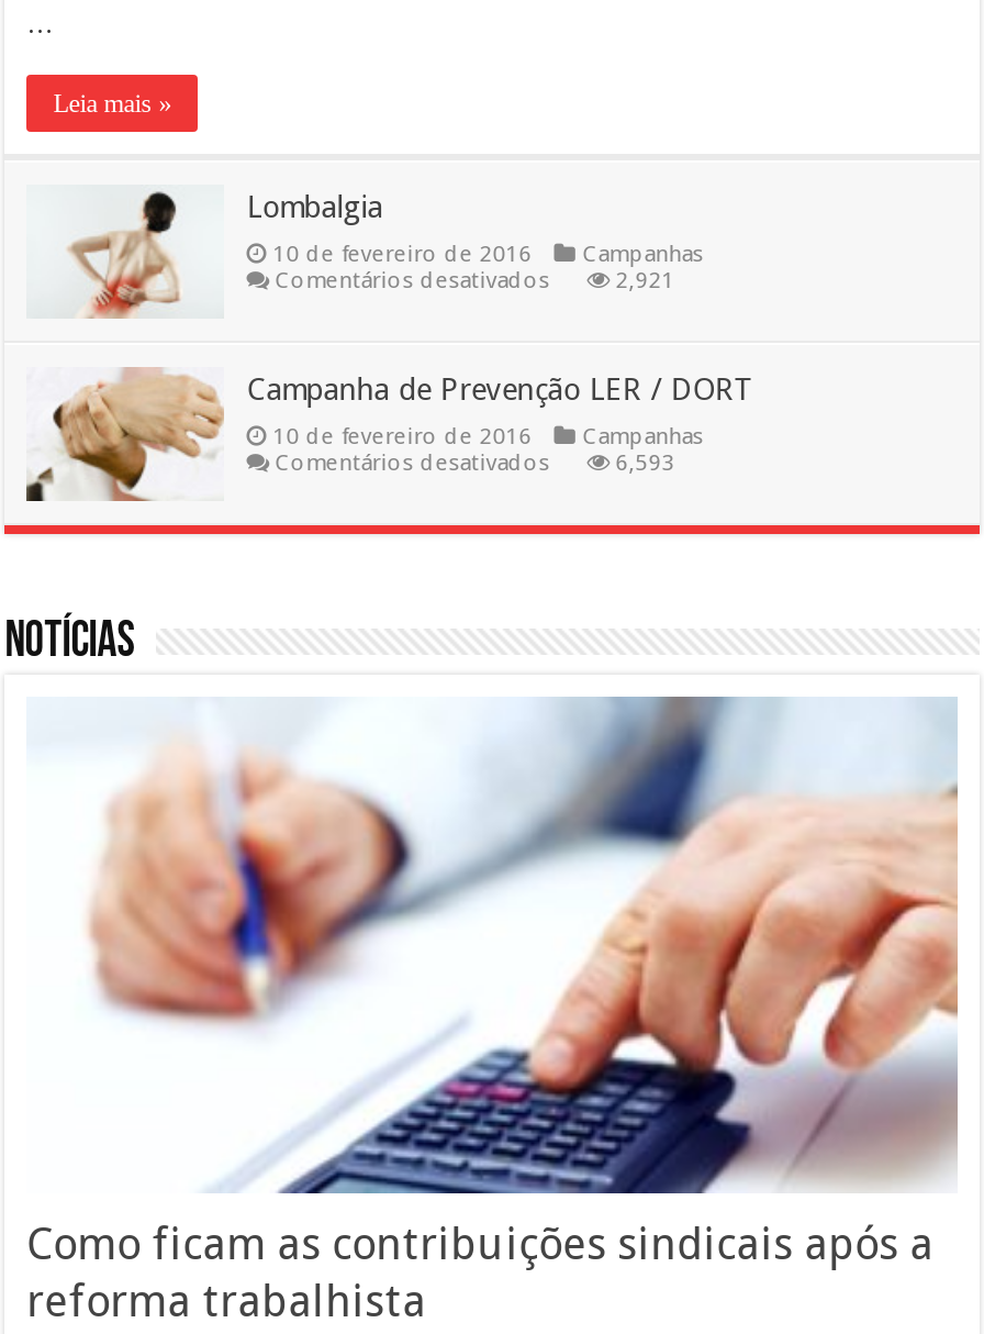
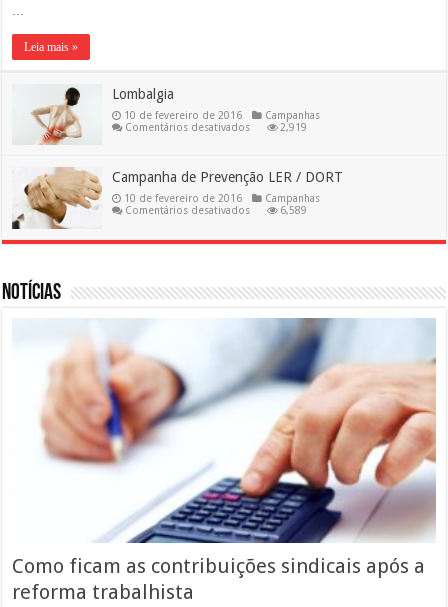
- 2,921
+ 2,919

- 6,593
+ 6,589
